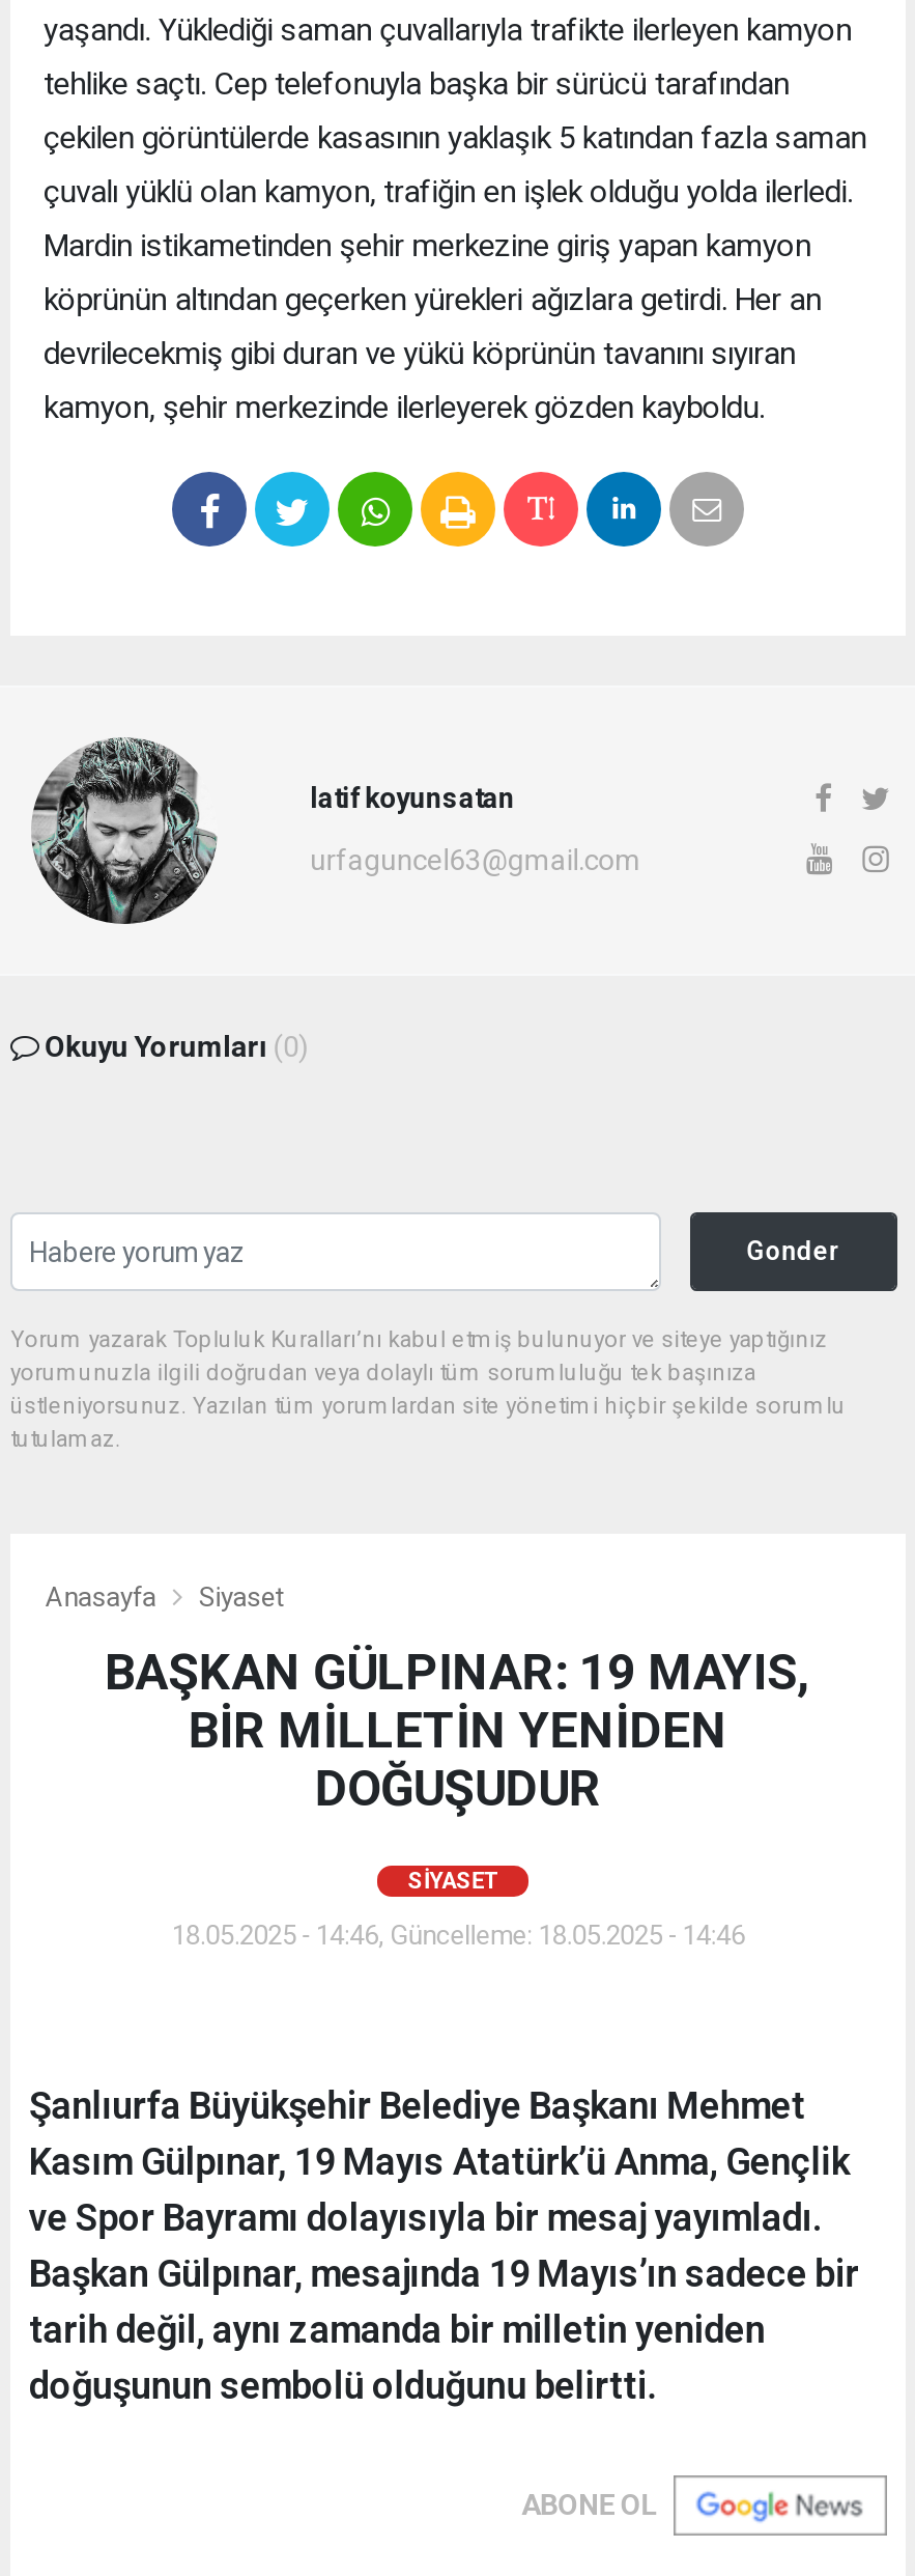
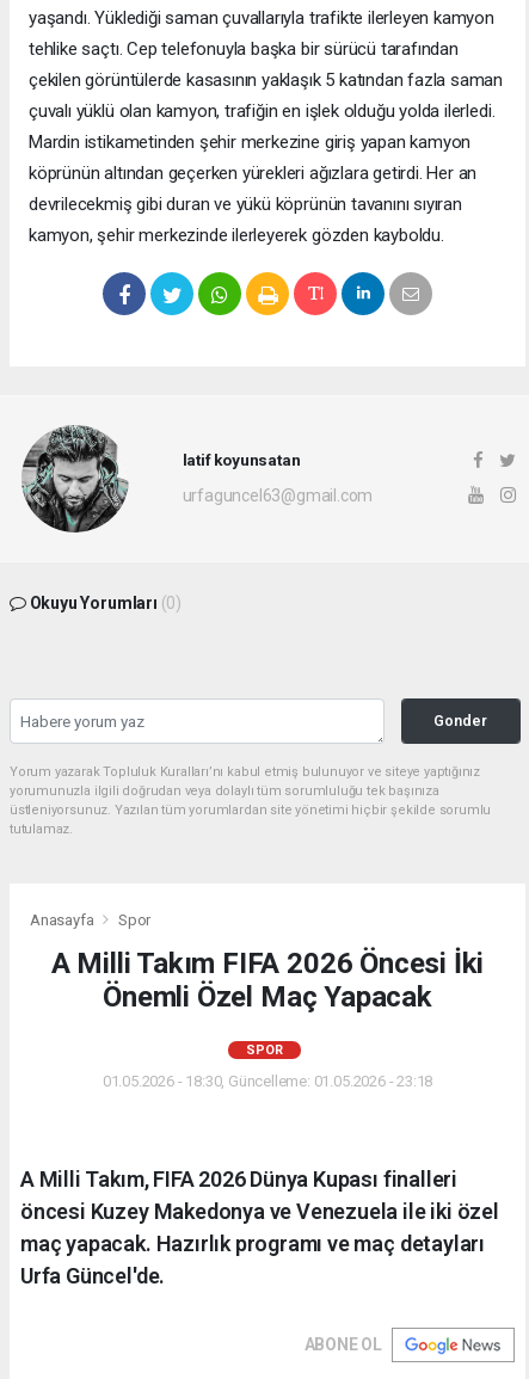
- Siyaset
+ Spor

- BAŞKAN GÜLPINAR: 19 MAYIS,
- BİR MİLLETİN YENİDEN
- DOĞUŞUDUR
+ A Milli Takım FIFA 2026 Öncesi İki
+ Önemli Özel Maç Yapacak

- SIYASET
+ SPOR

- 18.05.2025 - 14:46, Güncelleme: 18.05.2025 - 14:46
+ 01.05.2026 - 18:30, Güncelleme: 01.05.2026 - 23:18

- Şanlıurfa Büyükşehir Belediye Başkanı Mehmet
- Kasım Gülpınar, 19 Mayıs Atatürk’ü Anma, Gençlik
- ve Spor Bayramı dolayısıyla bir mesaj yayımladı.
- Başkan Gülpınar, mesajında 19 Mayıs’ın sadece bir
- tarih değil, aynı zamanda bir milletin yeniden
- doğuşunun sembolü olduğunu belirtti.
+ A Milli Takım, FIFA 2026 Dünya Kupası finalleri
+ öncesi Kuzey Makedonya ve Venezuela ile iki özel
+ maç yapacak. Hazırlık programı ve maç detayları
+ Urfa Güncel'de.
